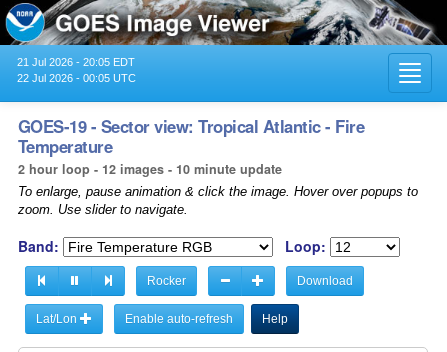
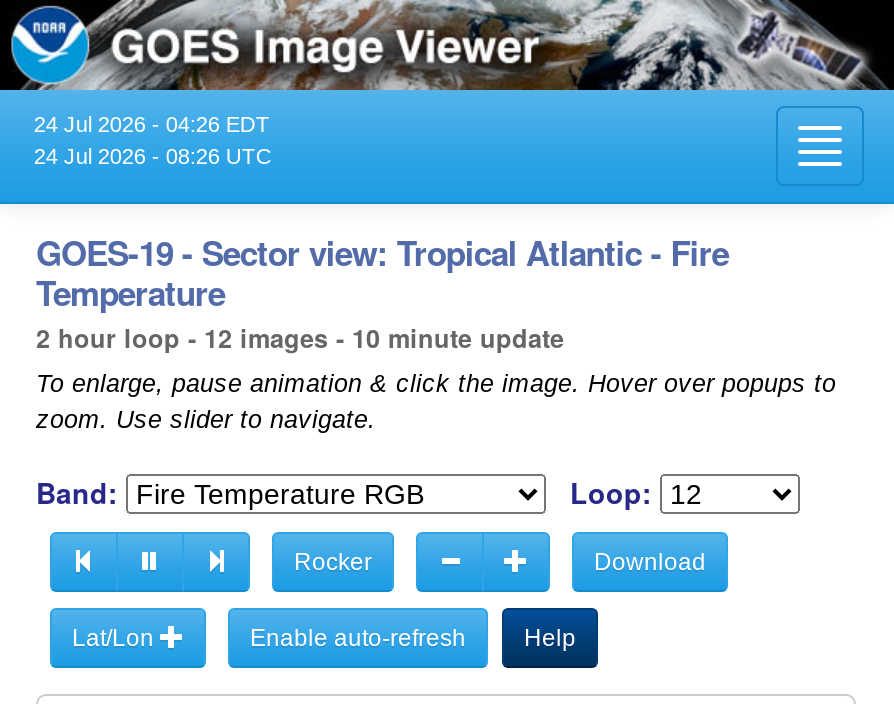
- 21 Jul 2026 - 20:05 EDT
+ 24 Jul 2026 - 04:26 EDT

- 22 Jul 2026 - 00:05 UTC
+ 24 Jul 2026 - 08:26 UTC
